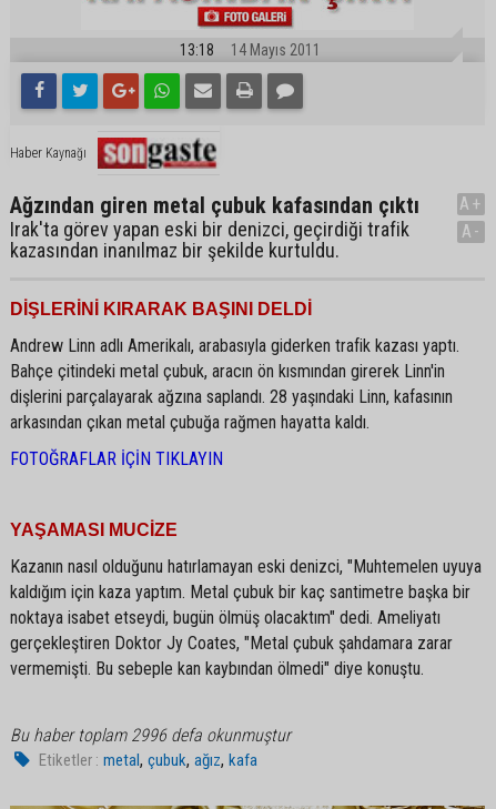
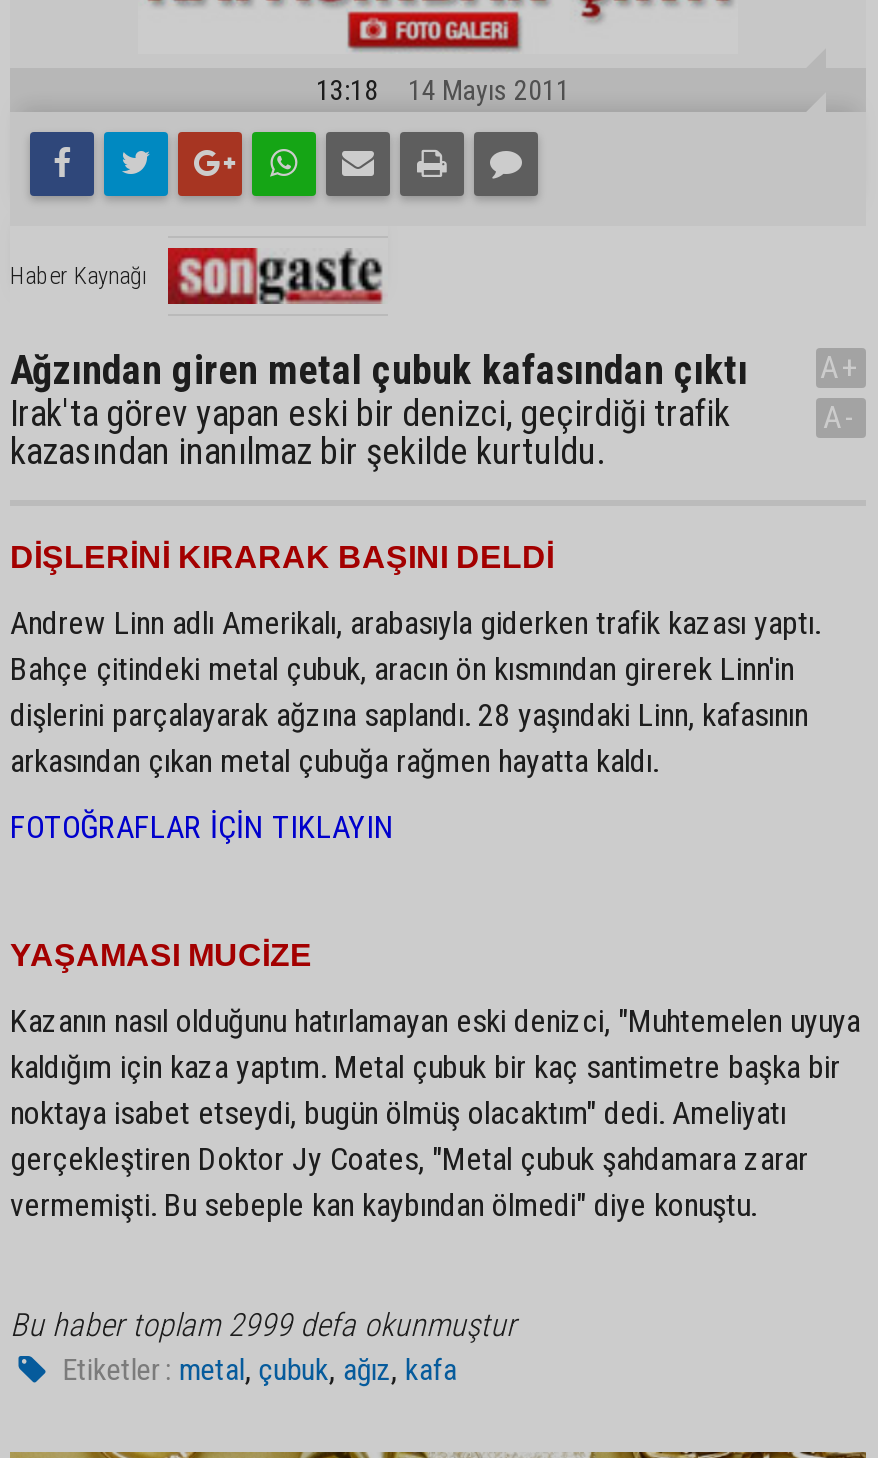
- Bu haber toplam 2996 defa okunmuştur
+ Bu haber toplam 2999 defa okunmuştur
